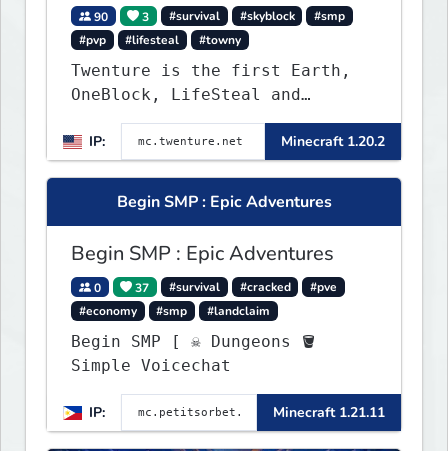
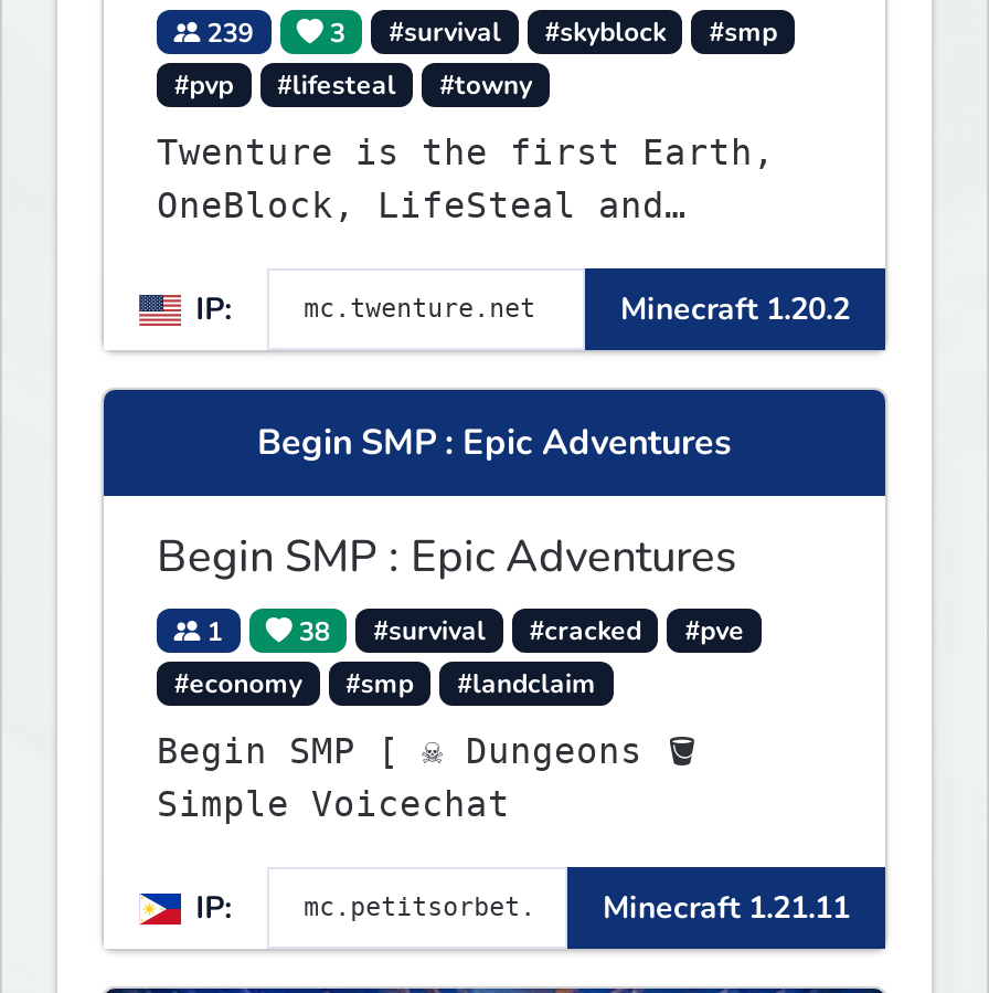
- 90 3 #survival #skyblock #smp
+ 239 3 #survival #skyblock #smp

- 0
+ 1

- 37
+ 38
